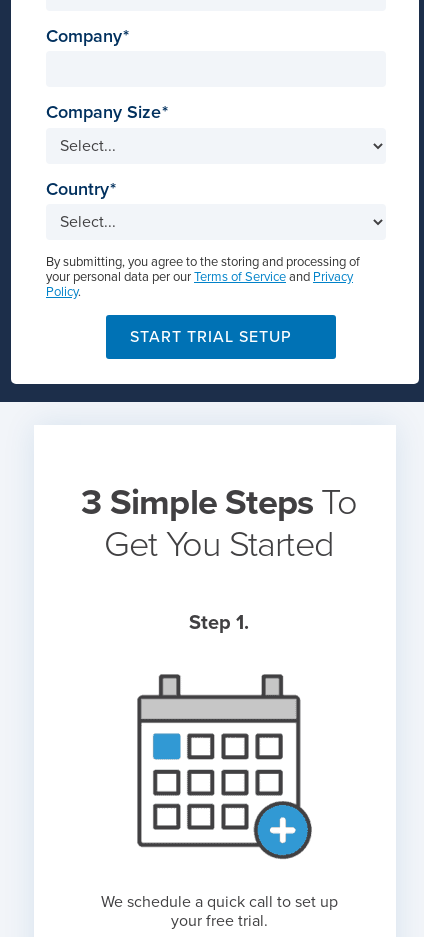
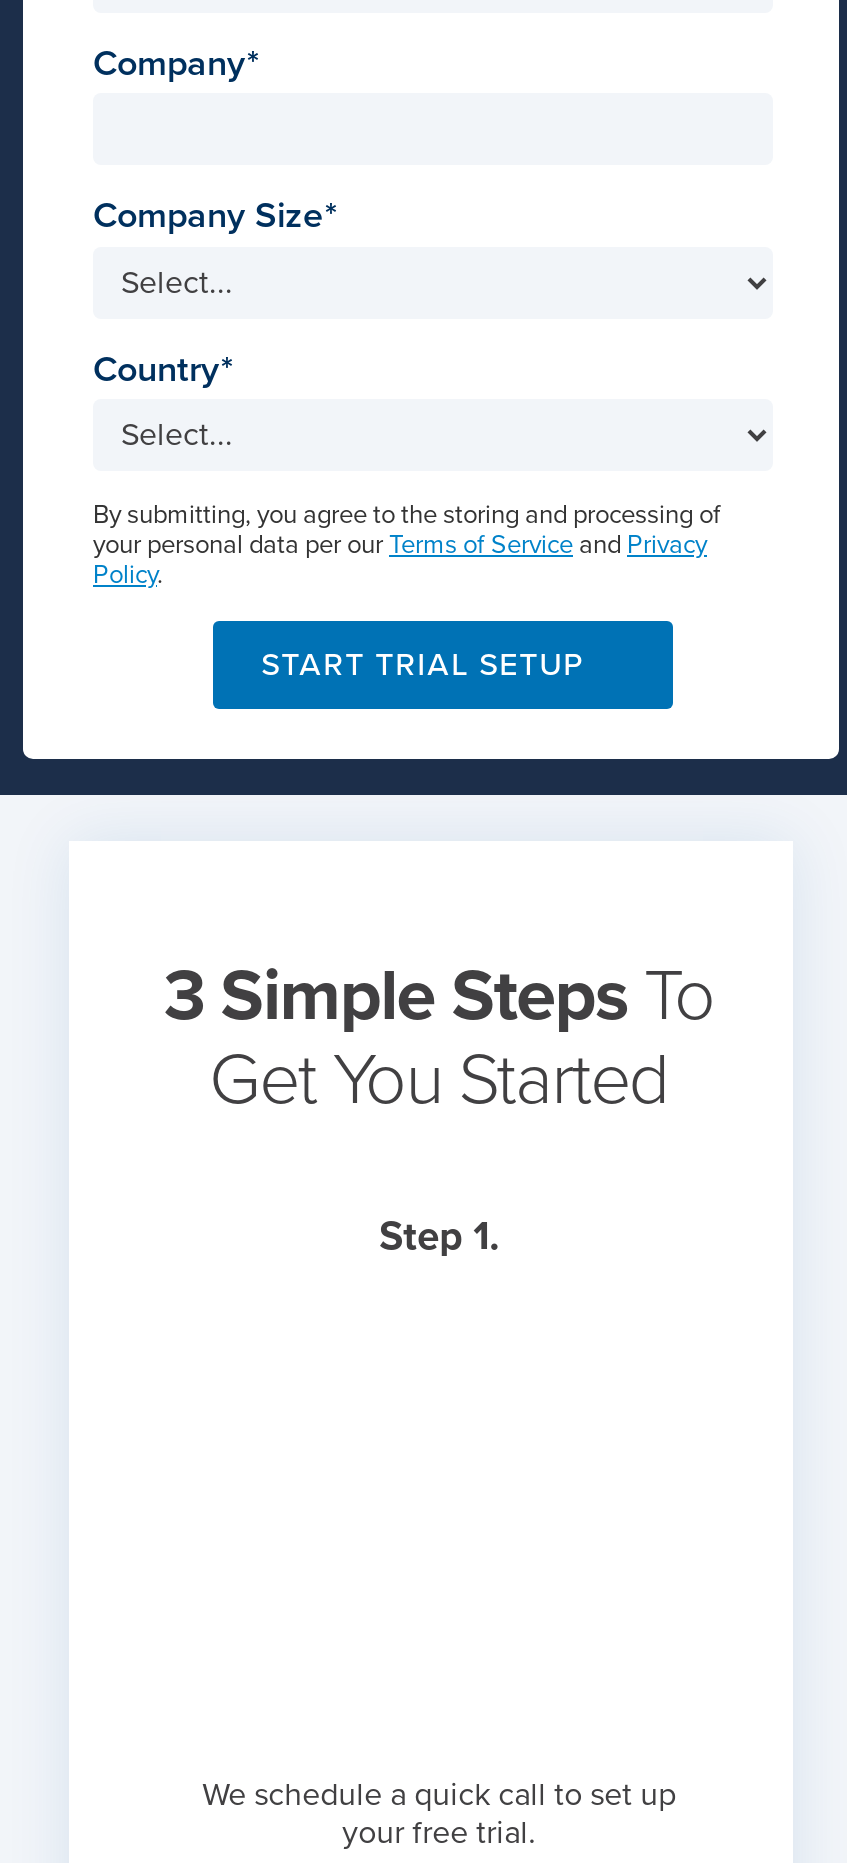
- [image]
